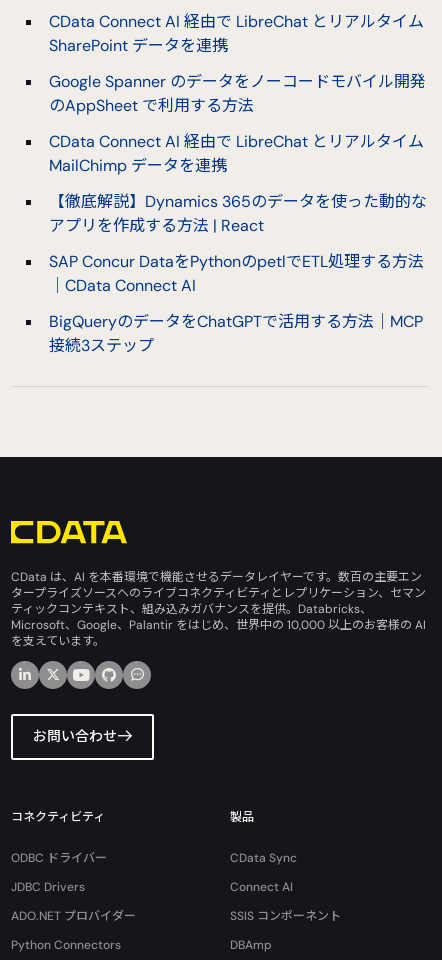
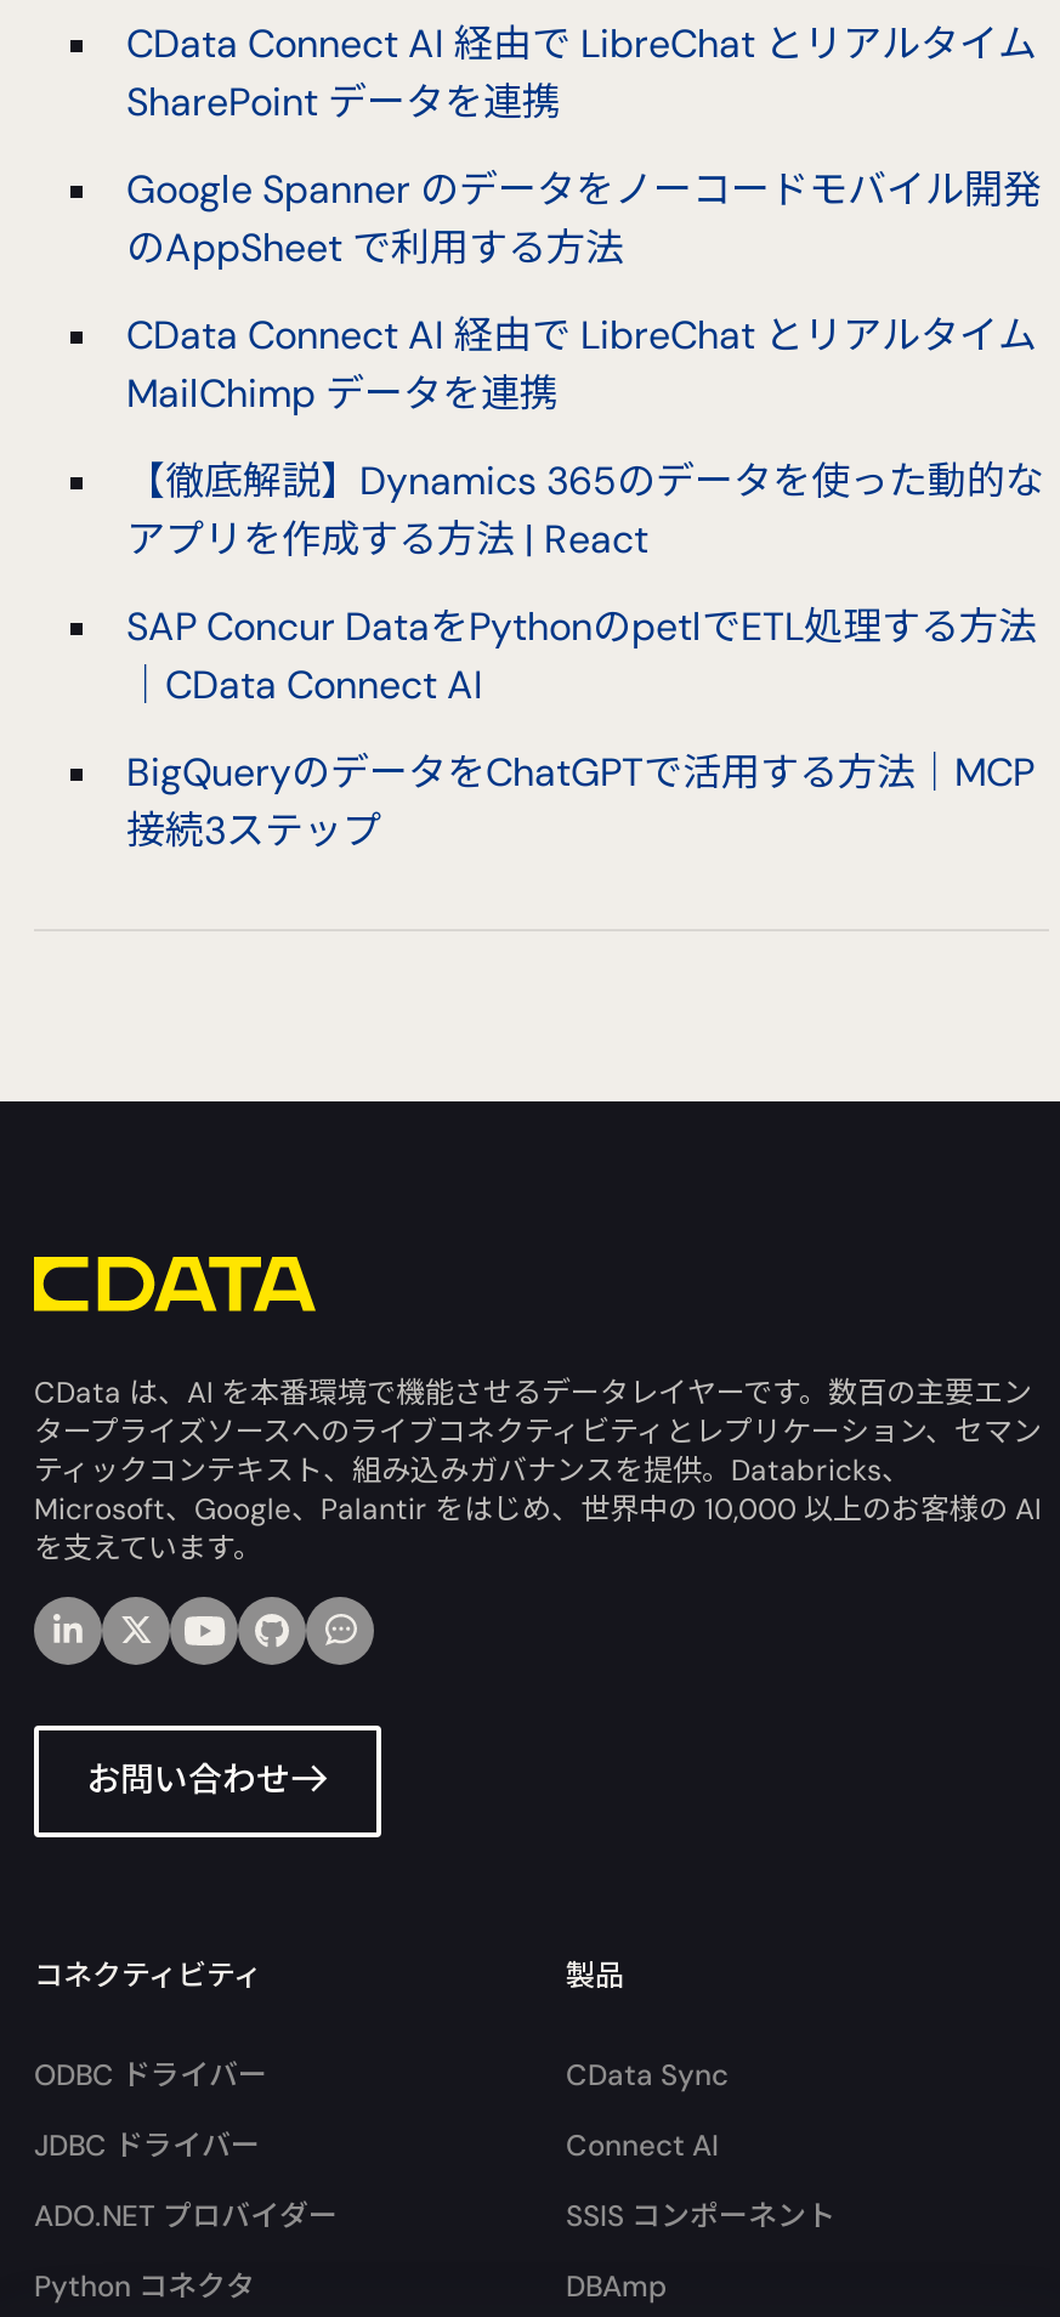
- JDBC Drivers
+ JDBC ドライバー

- Python Connectors
+ Python コネクタ
